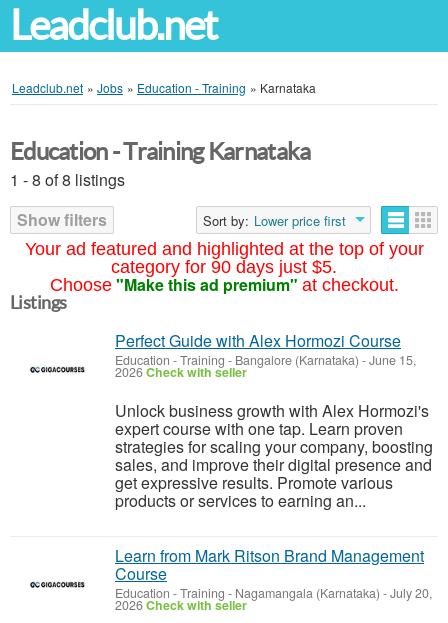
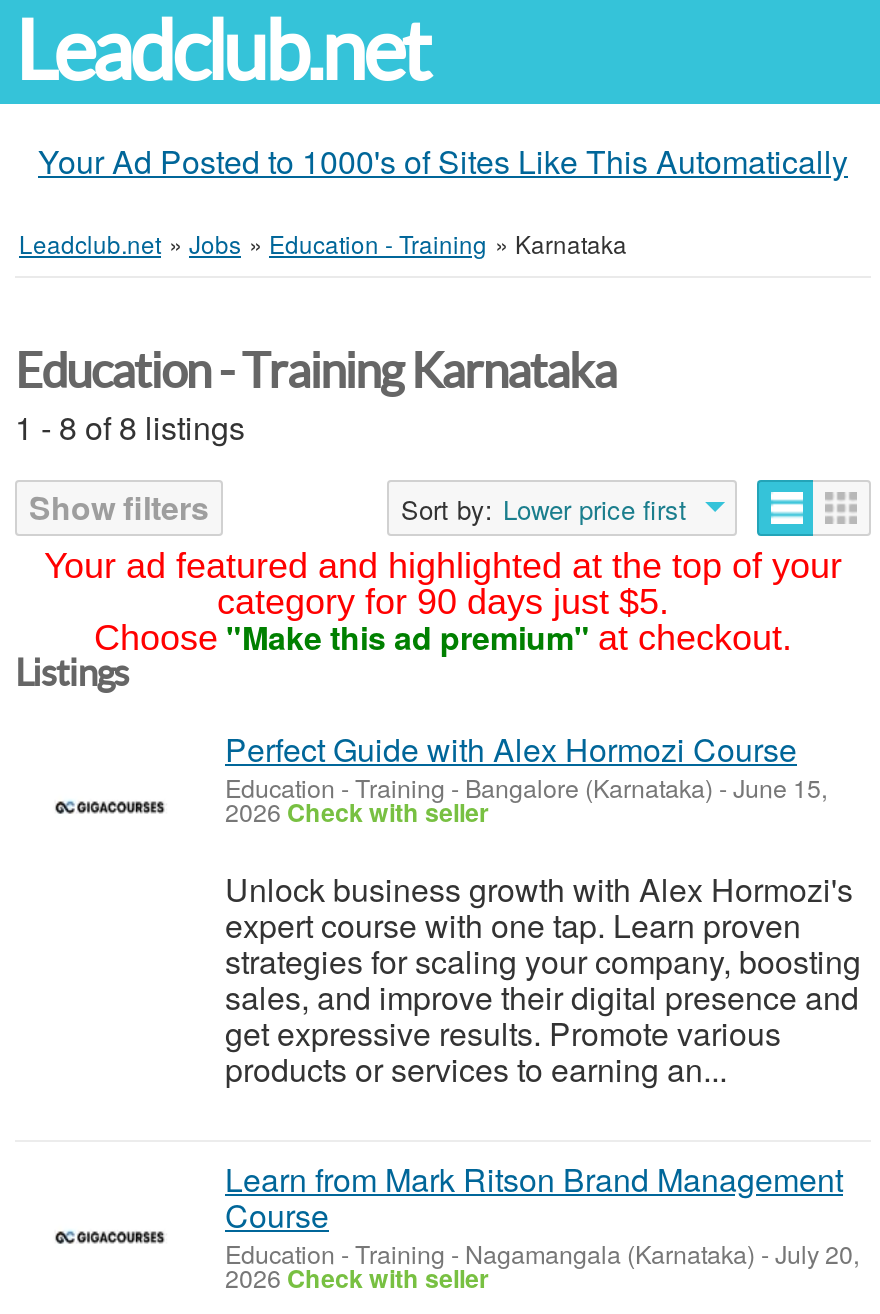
+ Your Ad Posted to 1000's of Sites Like This Automatically
